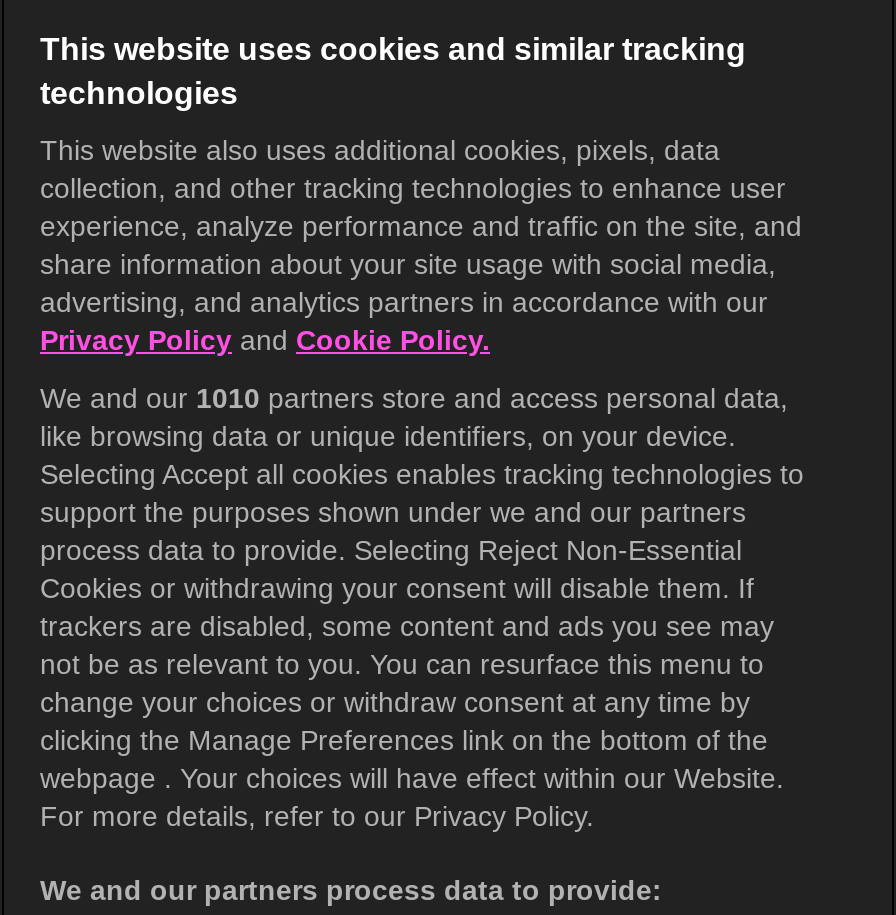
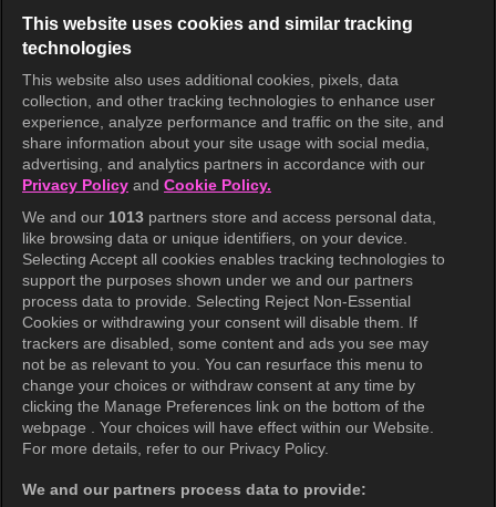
- We and our 1010 partners store and access personal data,
+ We and our 1013 partners store and access personal data,
